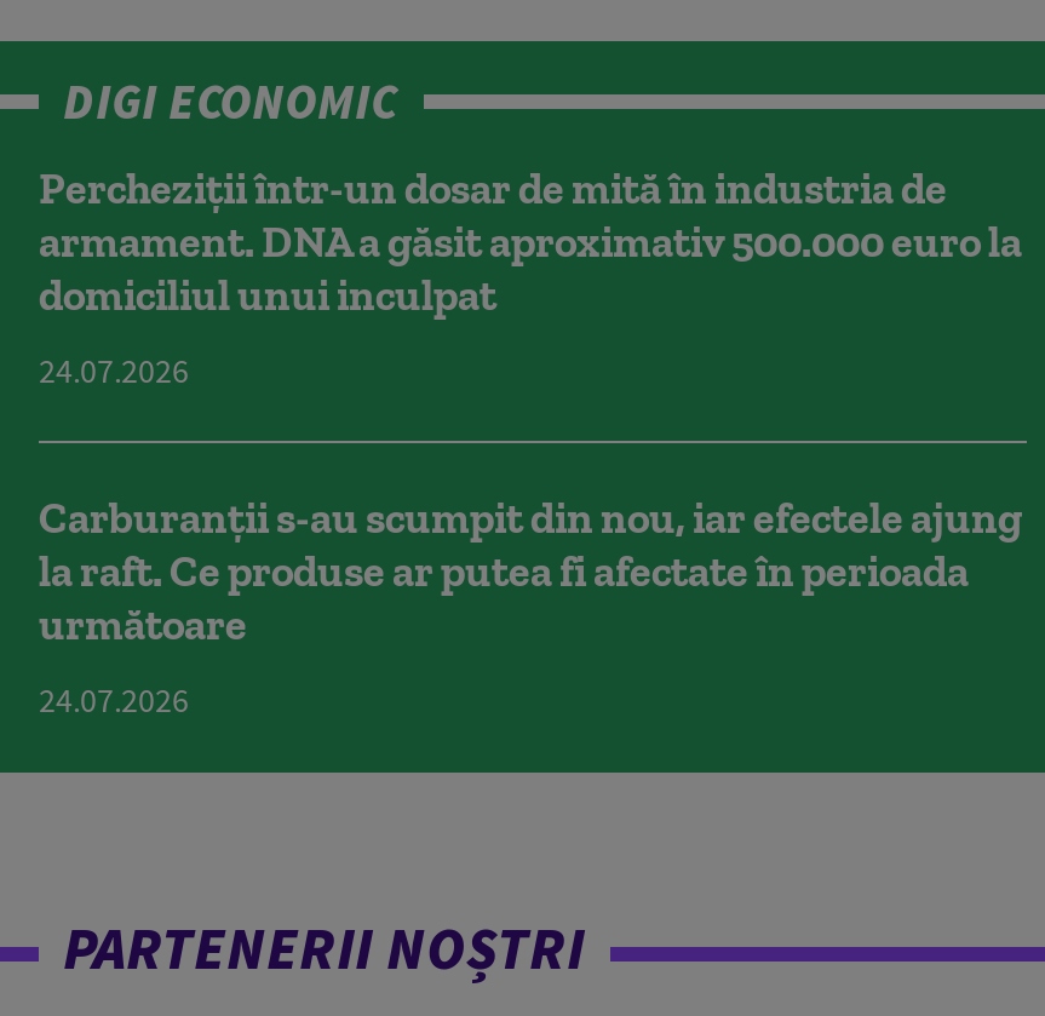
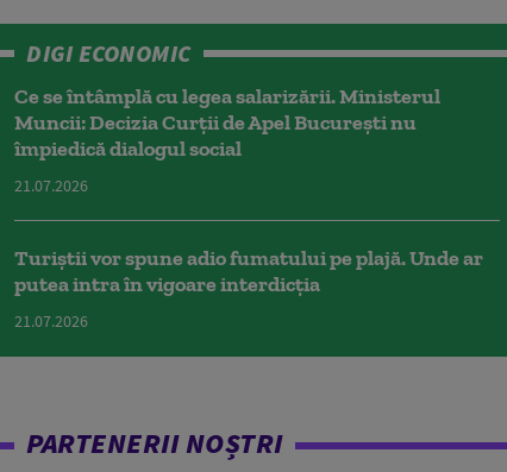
- Percheziții într-un dosar de mită în industria de
- armament. DNA a găsit aproximativ 500.000 euro la
- domiciliul unui inculpat
+ Ce se întâmplă cu legea salarizării. Ministerul
+ Muncii: Decizia Curţii de Apel Bucureşti nu
+ împiedică dialogul social

- 24.07.2026
+ 21.07.2026

- Carburanții s-au scumpit din nou, iar efectele ajung
- la raft. Ce produse ar putea fi afectate în perioada
- următoare
+ Turiștii vor spune adio fumatului pe plajă. Unde ar
+ putea intra în vigoare interdicția

- 24.07.2026
+ 21.07.2026
